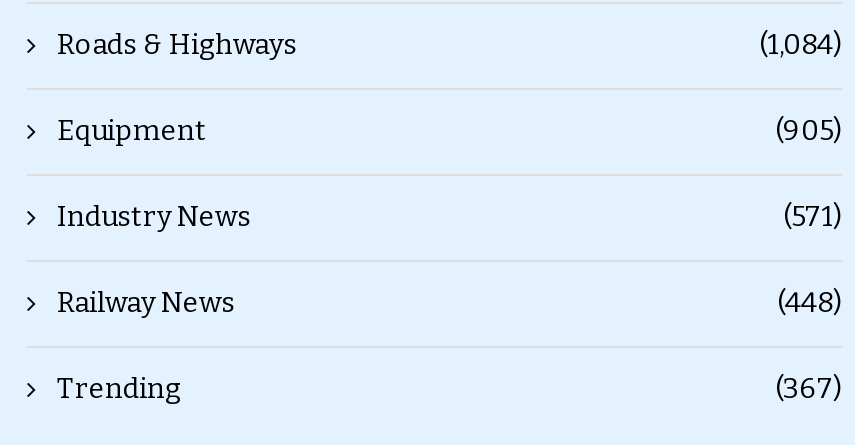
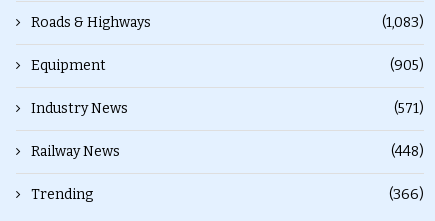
- (1,084)
+ (1,083)

- (367)
+ (366)
